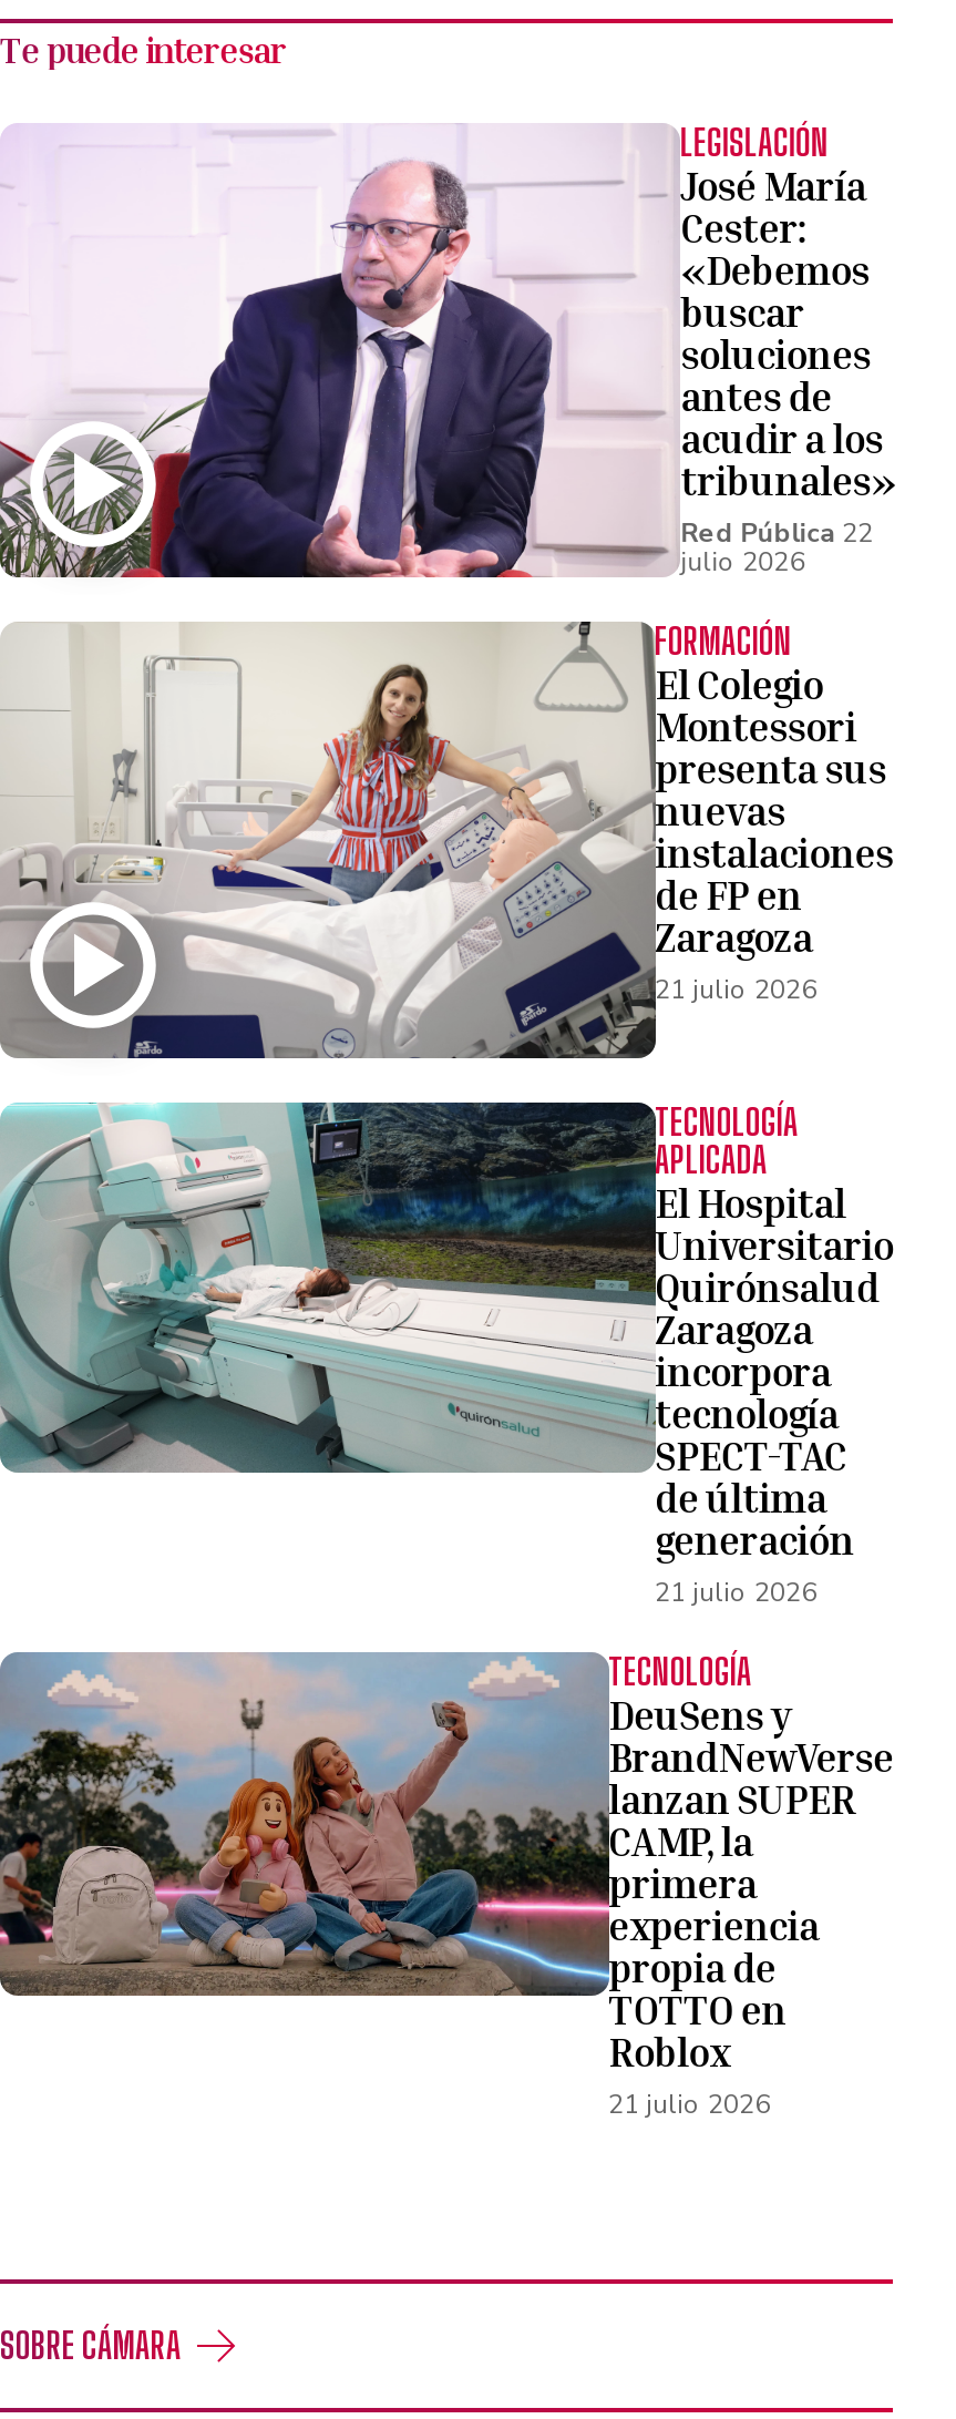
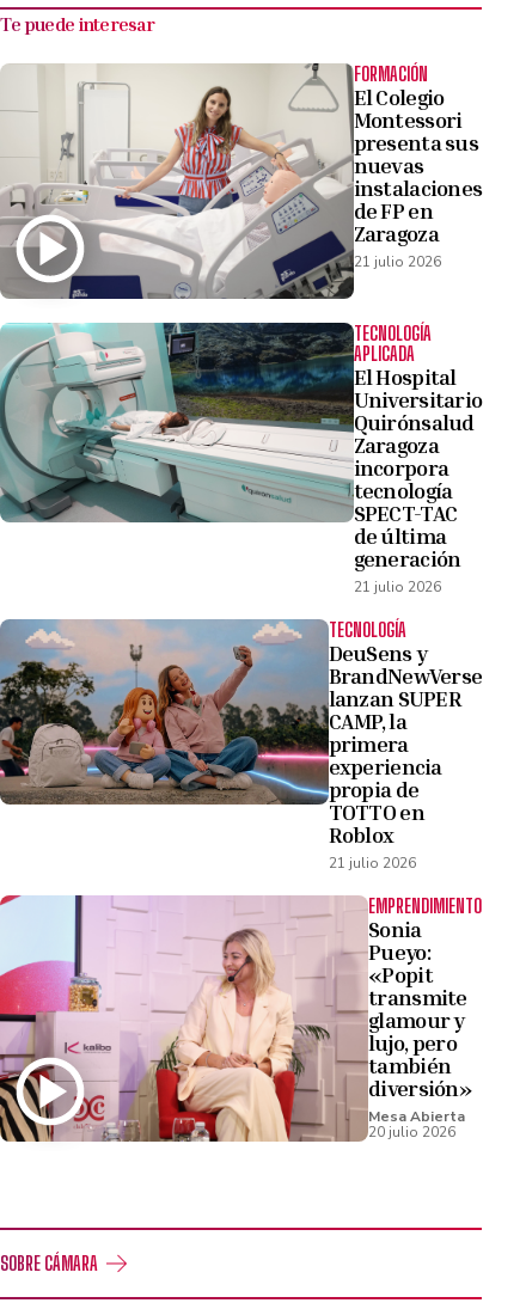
- [image]
- LEGISLACIÓN
- José María
- Cester:
- «Debemos
- buscar
- soluciones
- antes de
- acudir a los
- tribunales»
- Red Pública 22
- julio 2026

moved up: [image] | FORMACIÓN | El Colegio | ... | Roblox | 21 julio 2026

+ [image]
+ EMPRENDIMIENTO
+ Sonia
+ Pueyo:
+ «Popit
+ transmite
+ glamour y
+ lujo, pero
+ también
+ diversión»
+ Mesa Abierta
+ 20 julio 2026
